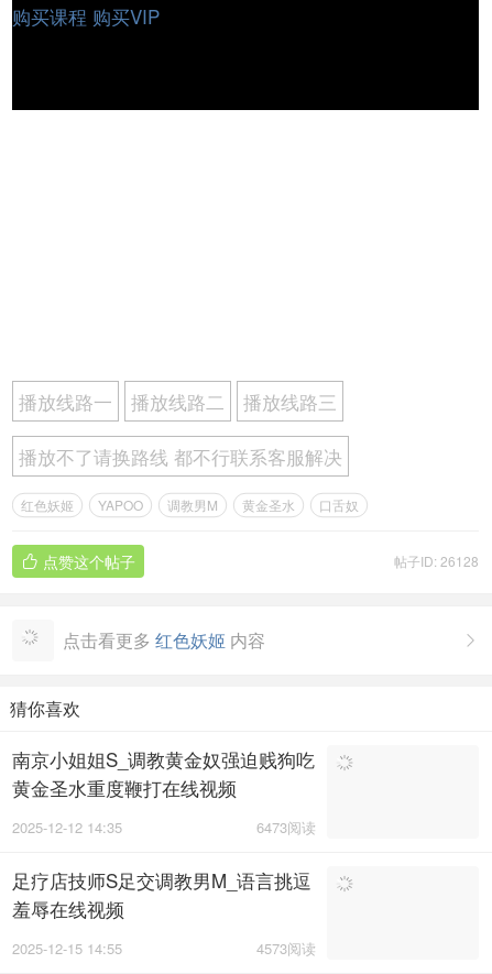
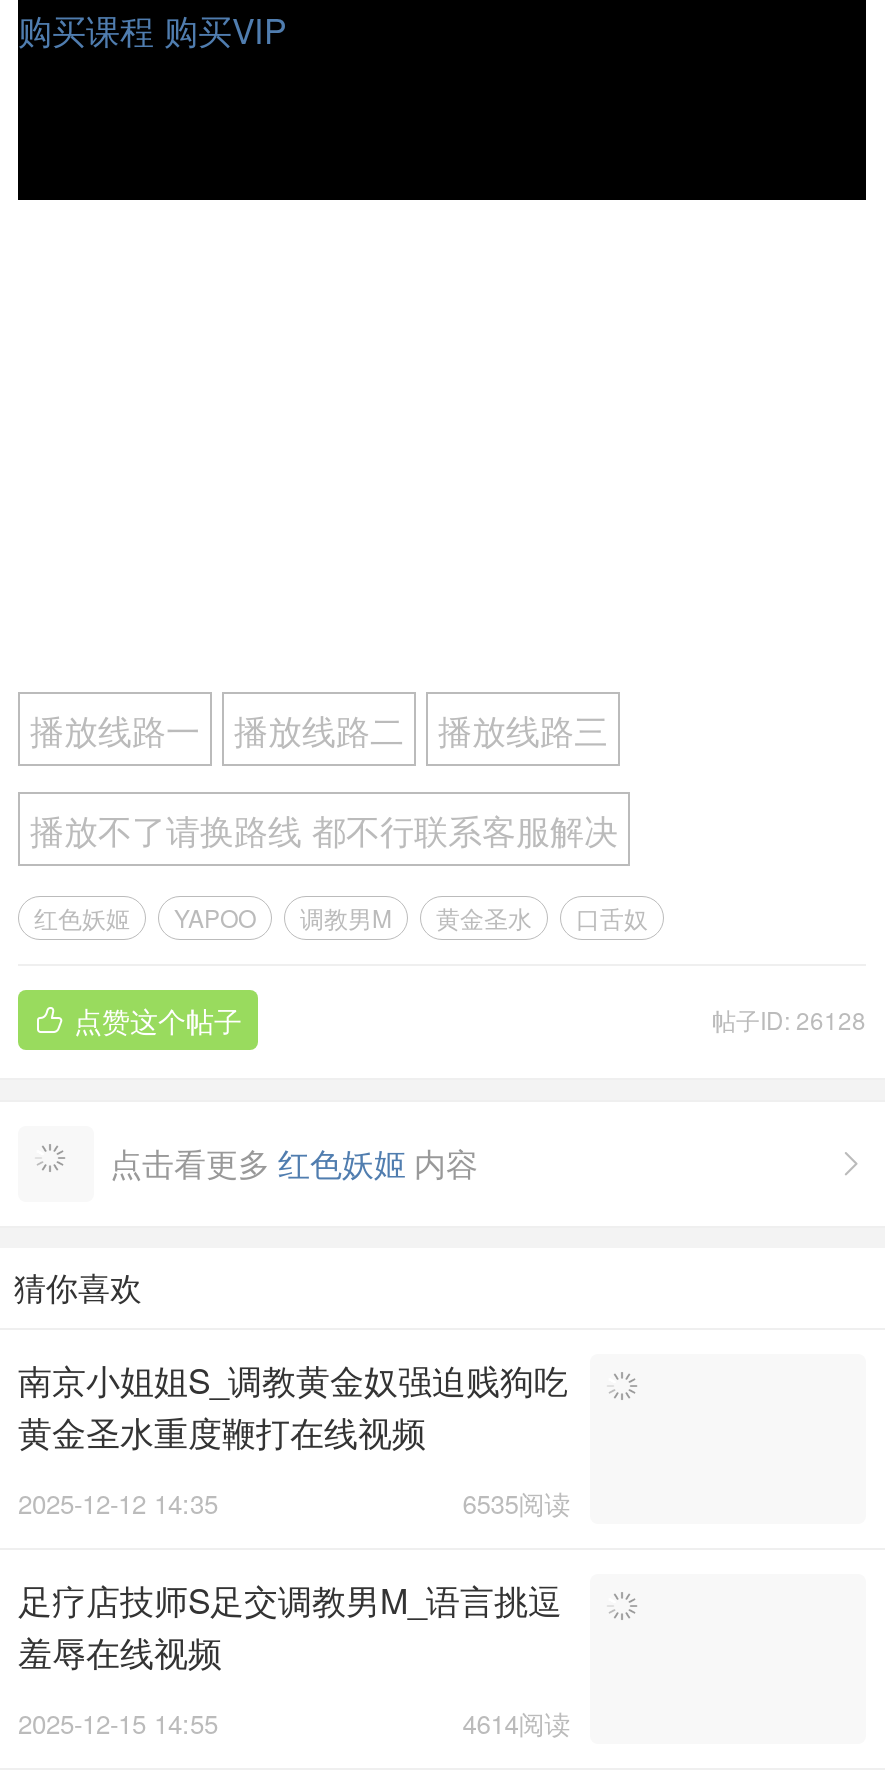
- 6473阅读
+ 6535阅读

- 4573阅读
+ 4614阅读
